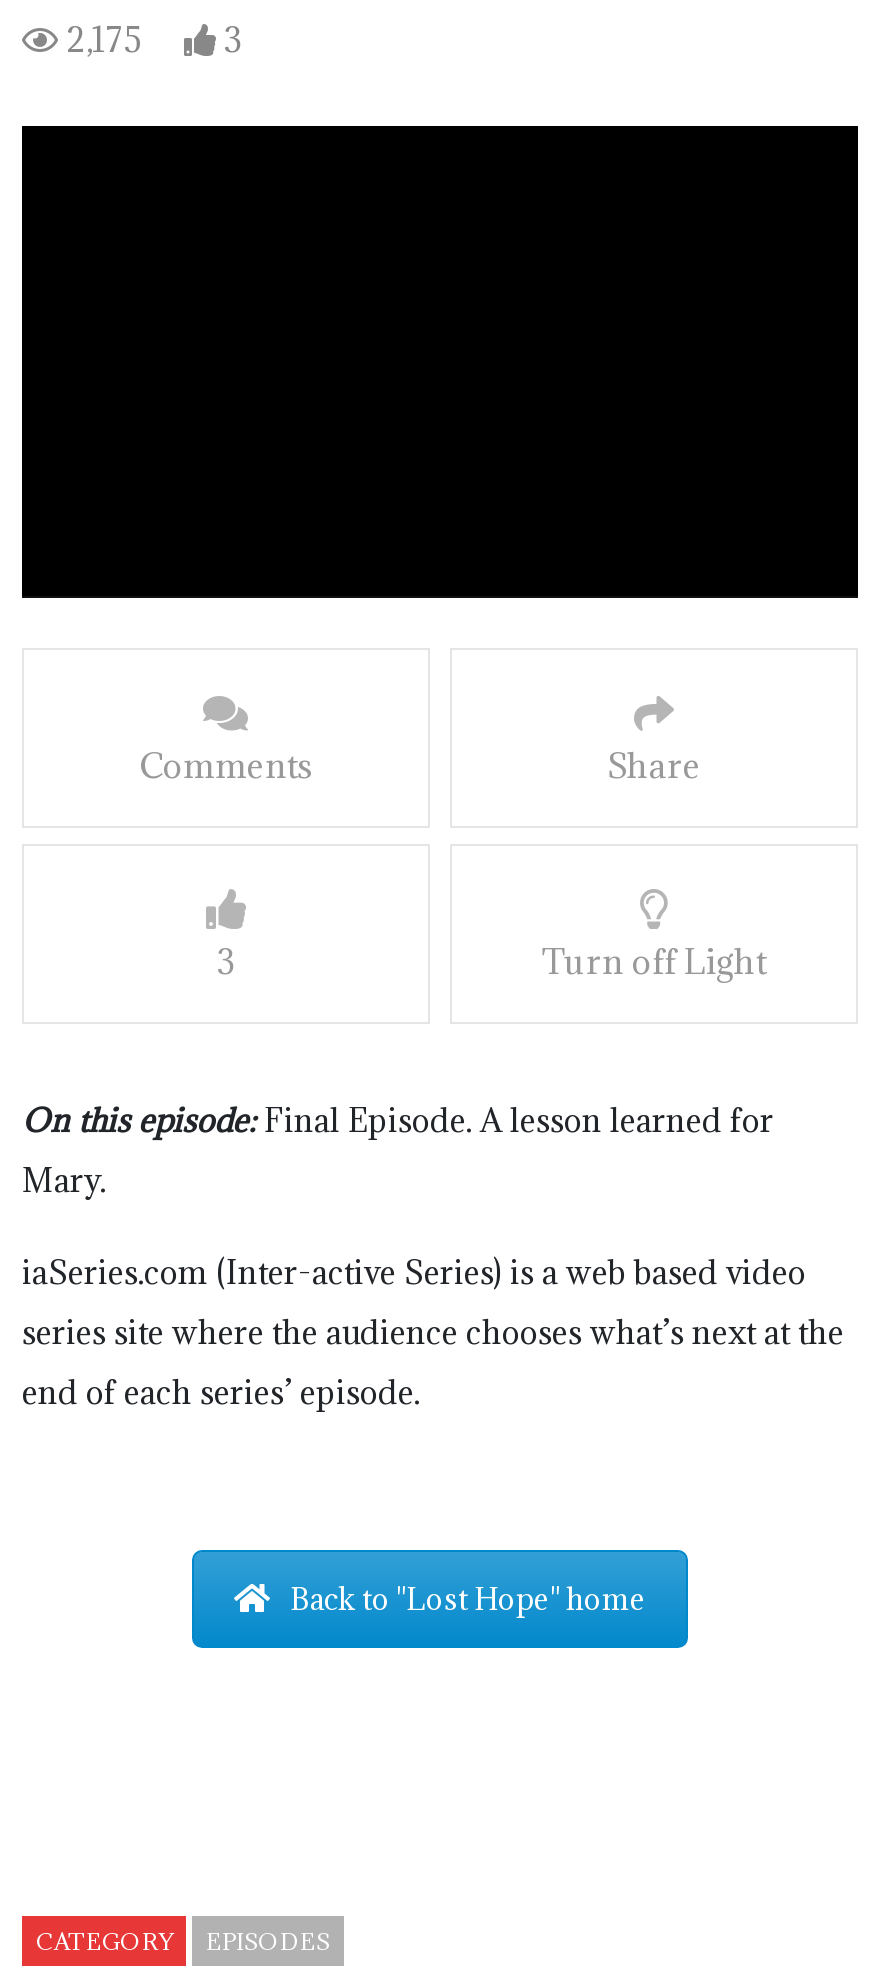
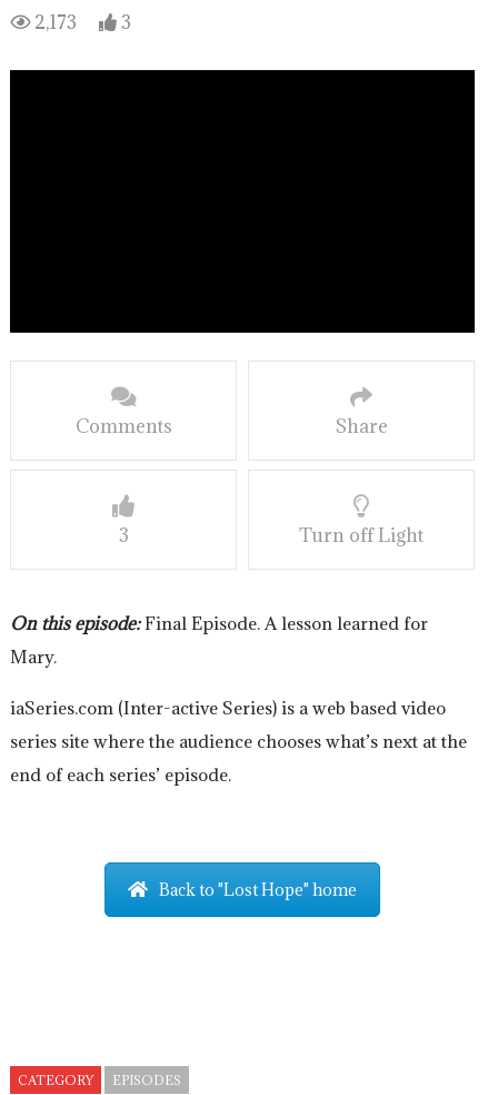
- 2,175 3
+ 2,173 3
